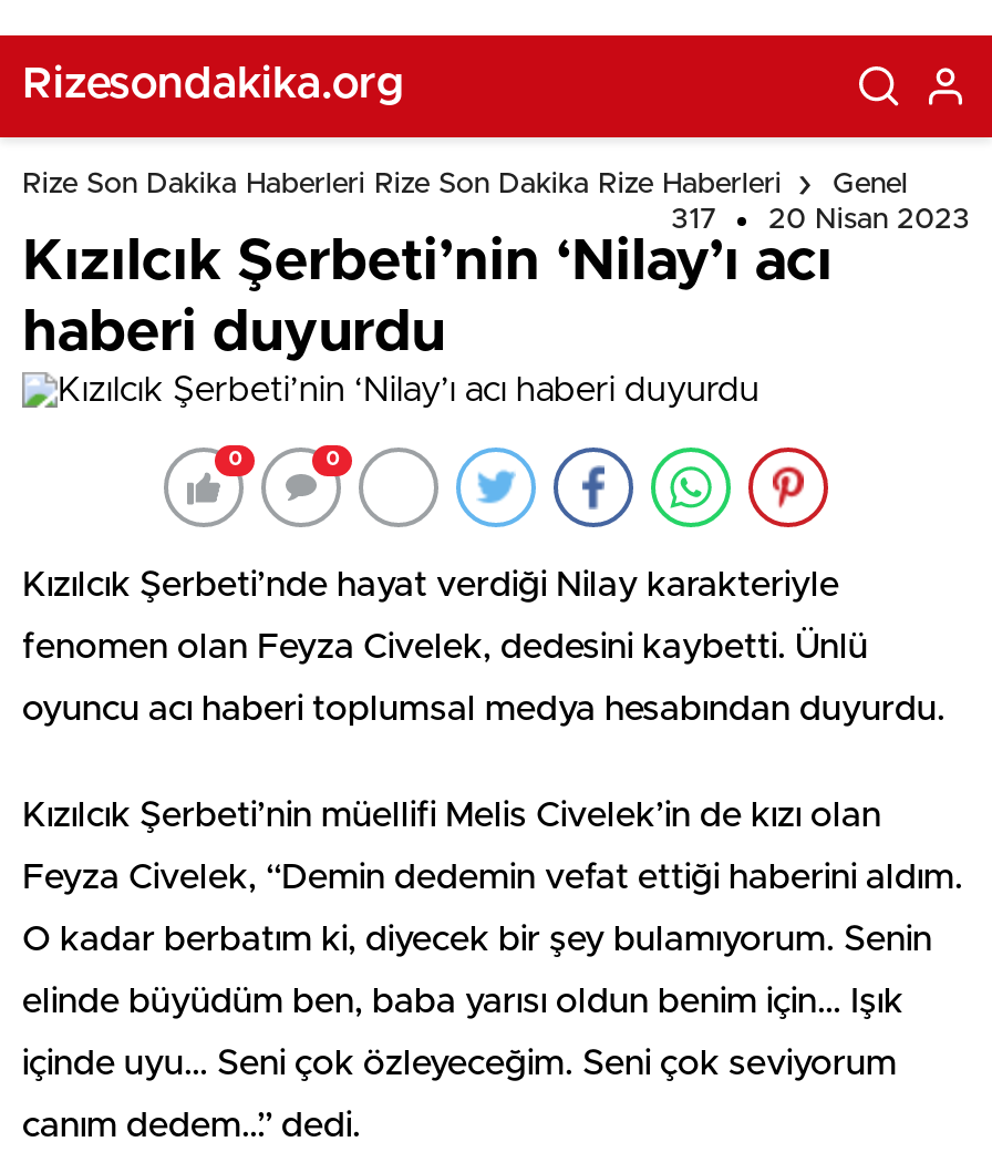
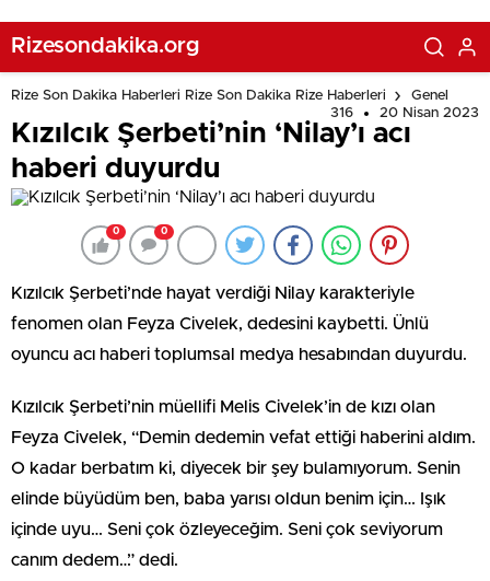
- 317 20 Nisan 2023
+ 316 20 Nisan 2023
